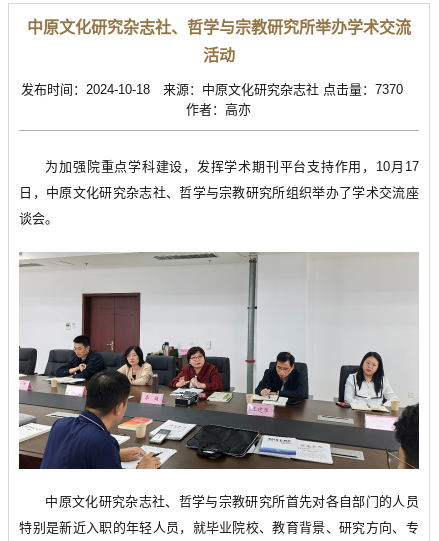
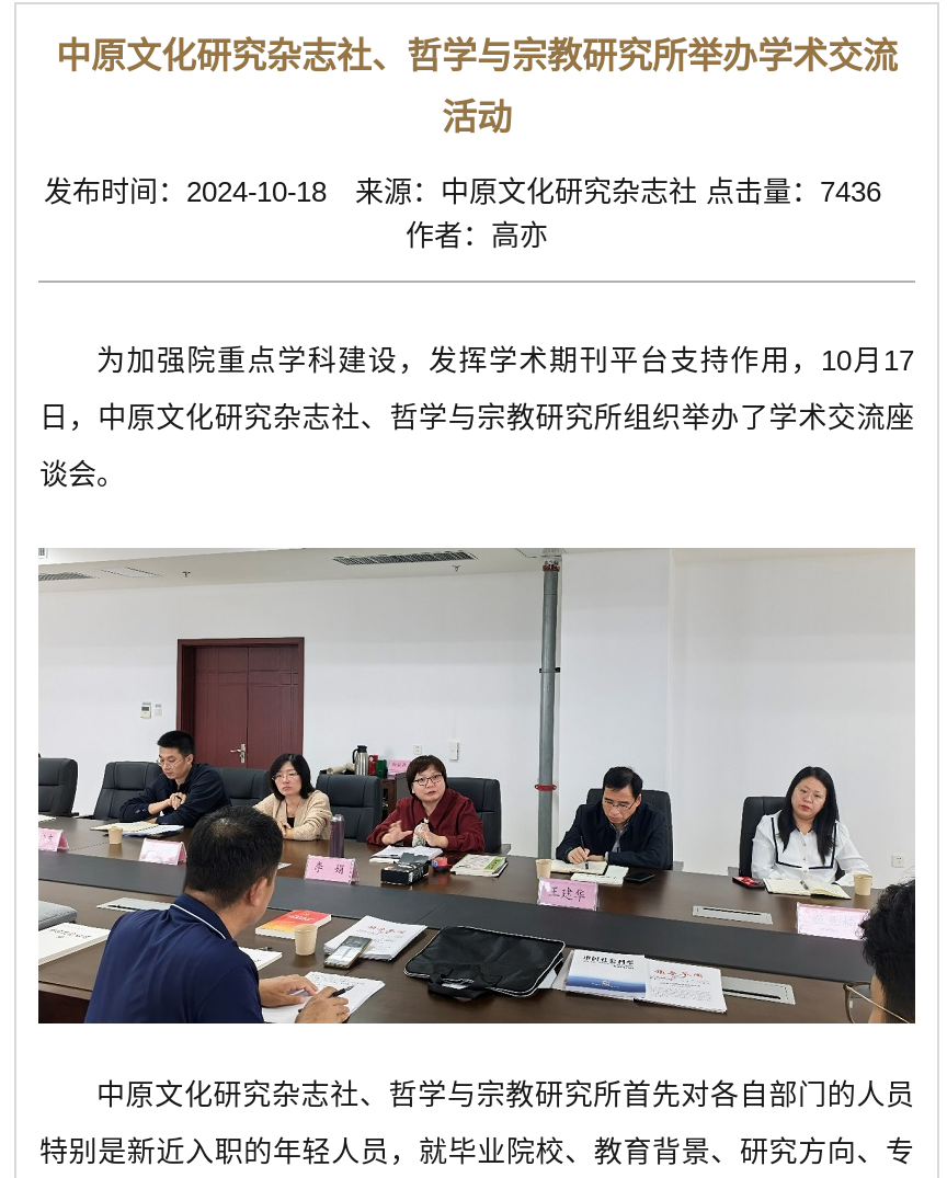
- 发布时间：2024-10-18 来源：中原文化研究杂志社 点击量：7370
+ 发布时间：2024-10-18 来源：中原文化研究杂志社 点击量：7436
